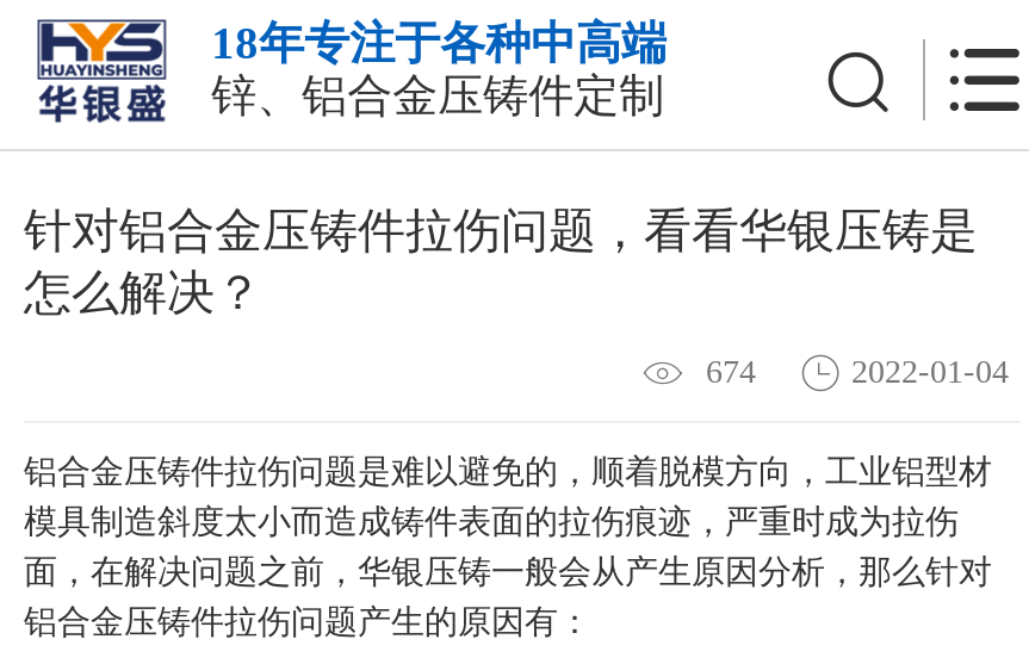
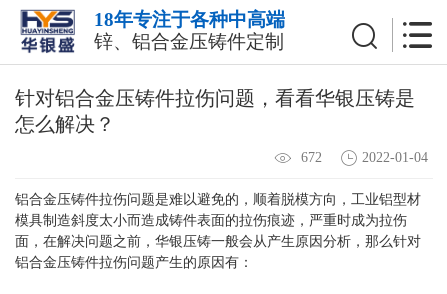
- 674
+ 672
